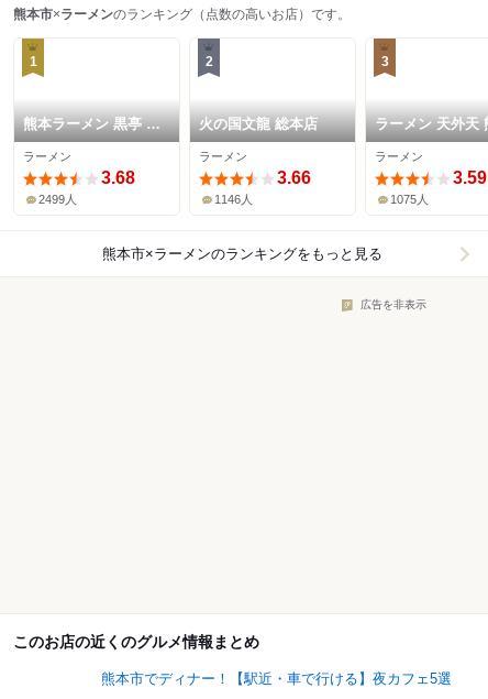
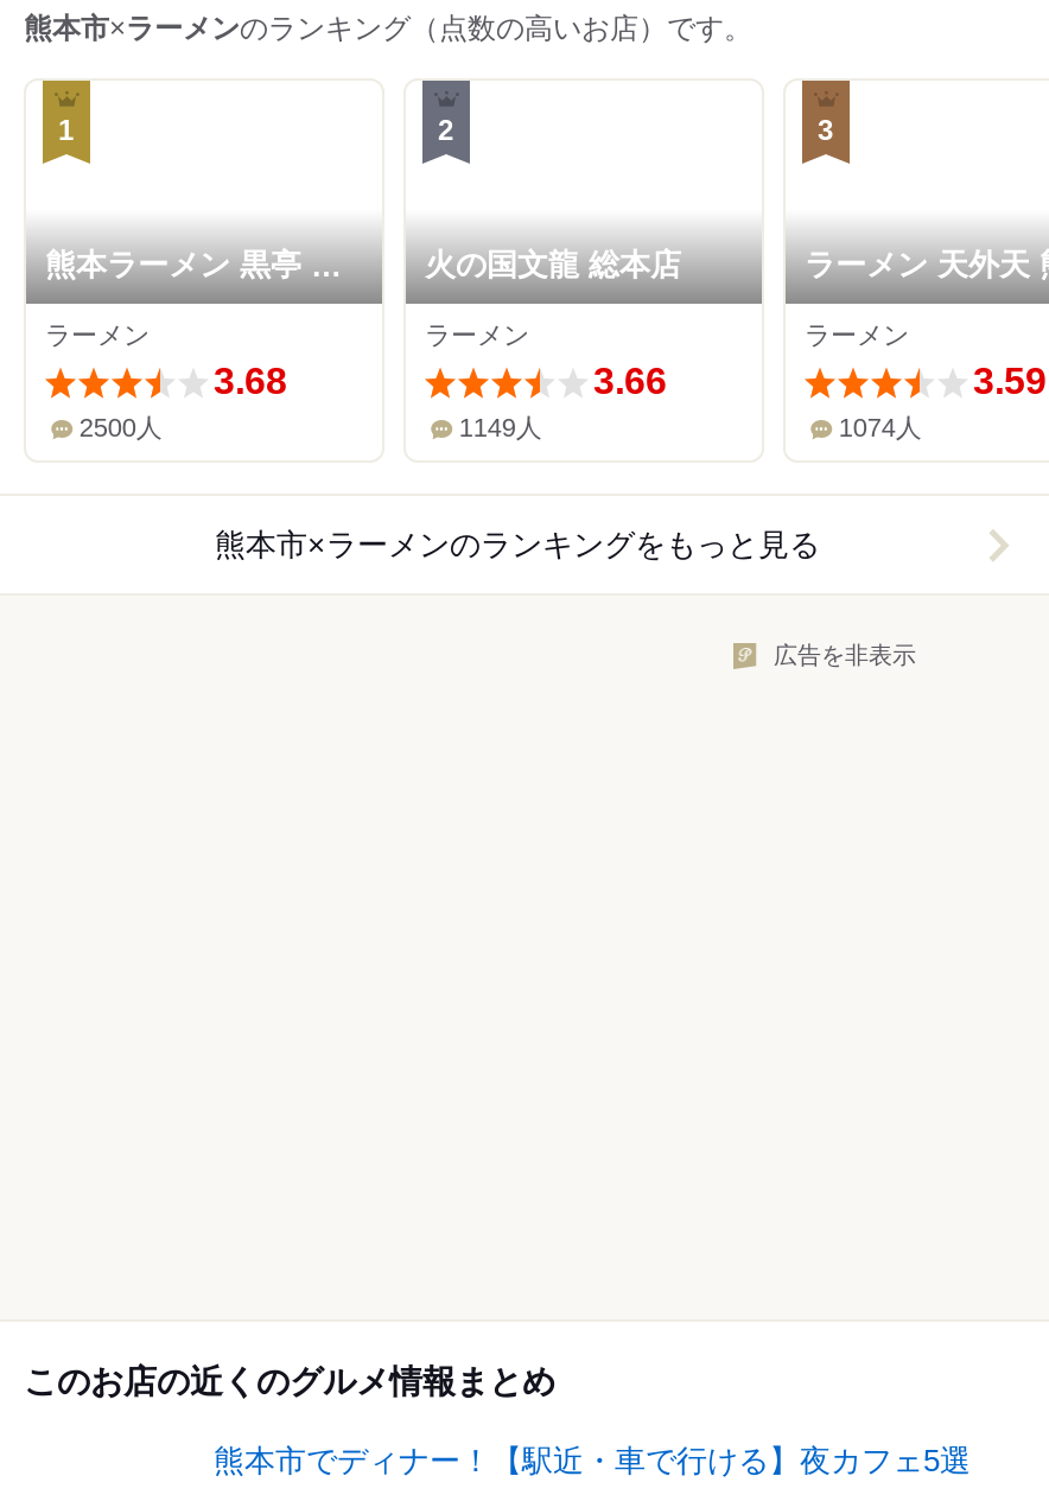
- 2499人
+ 2500人

- 1146人
+ 1149人

- 1075人
+ 1074人
